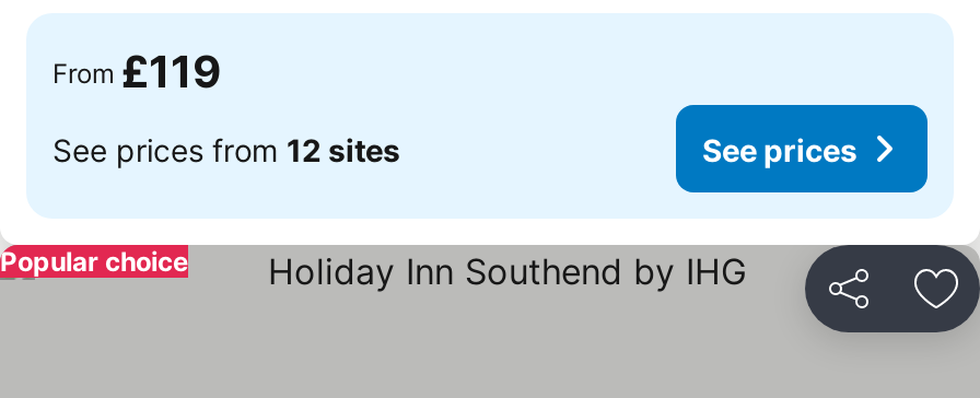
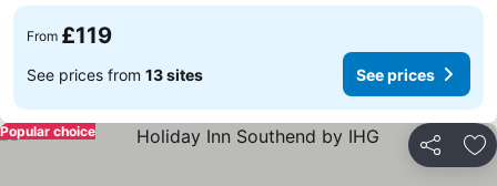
- See prices from 12 sites
+ See prices from 13 sites
